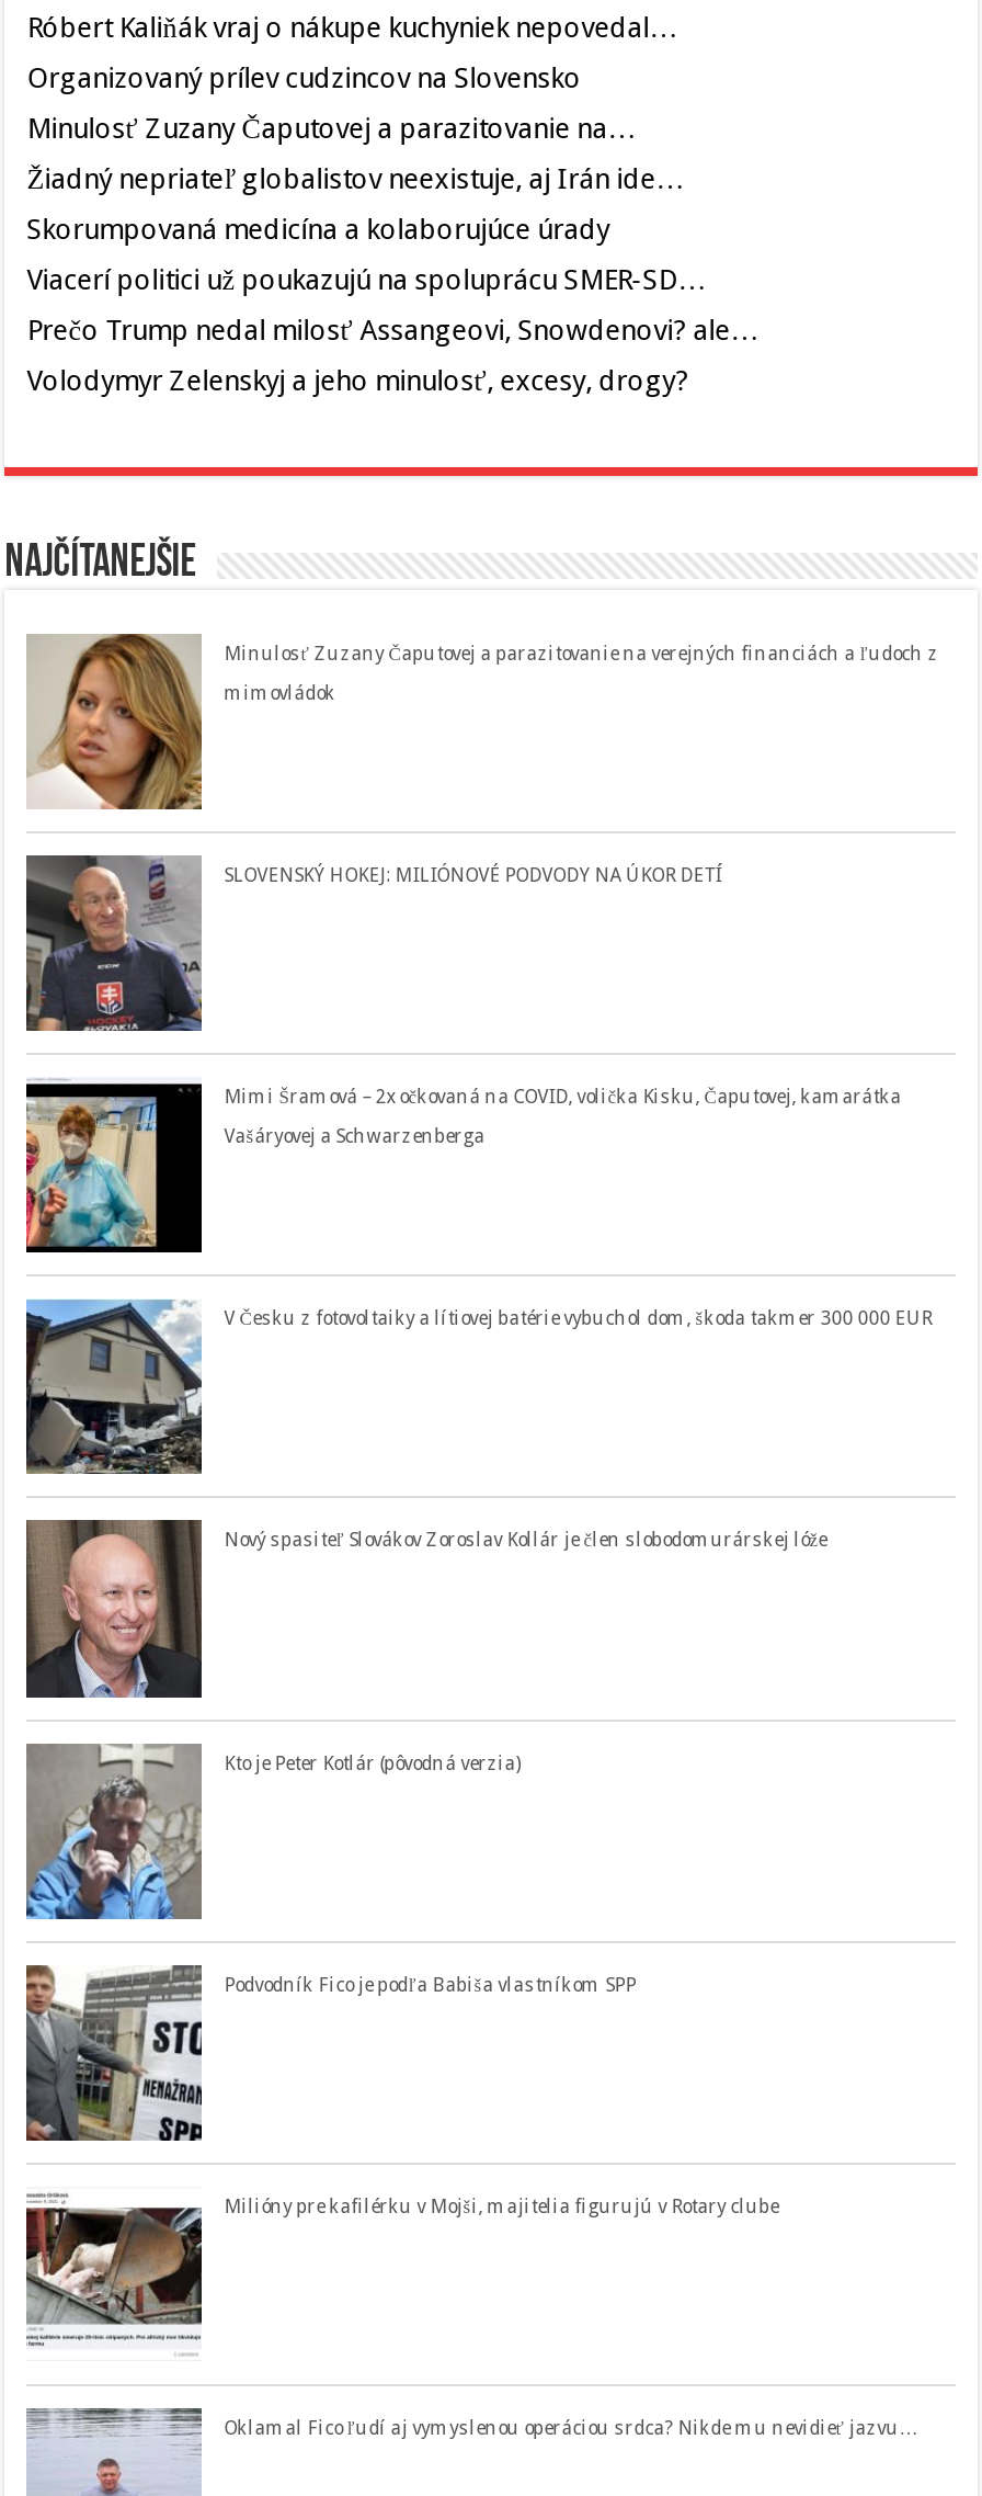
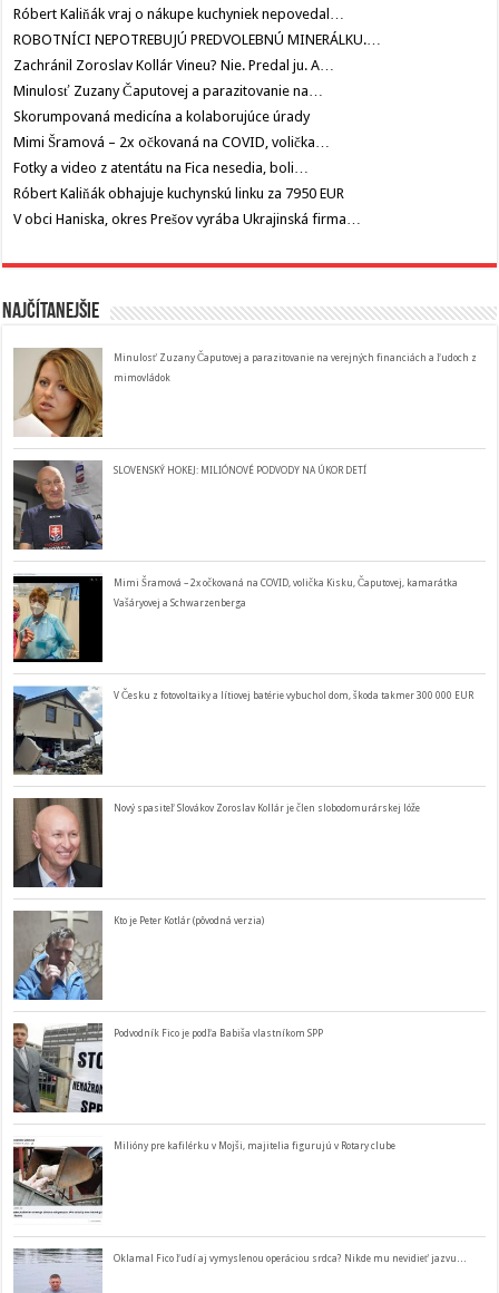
- Organizovaný prílev cudzincov na Slovensko
+ ROBOTNÍCI NEPOTREBUJÚ PREDVOLEBNÚ MINERÁLKU.…
+ Zachránil Zoroslav Kollár Vineu? Nie. Predal ju. A…

- Žiadný nepriateľ globalistov neexistuje, aj Irán ide…

- Viacerí politici už poukazujú na spoluprácu SMER-SD…
- Prečo Trump nedal milosť Assangeovi, Snowdenovi? ale…
- Volodymyr Zelenskyj a jeho minulosť, excesy, drogy?
+ Mimi Šramová – 2x očkovaná na COVID, volička…
+ Fotky a video z atentátu na Fica nesedia, boli…
+ Róbert Kaliňák obhajuje kuchynskú linku za 7950 EUR
+ V obci Haniska, okres Prešov vyrába Ukrajinská firma…
